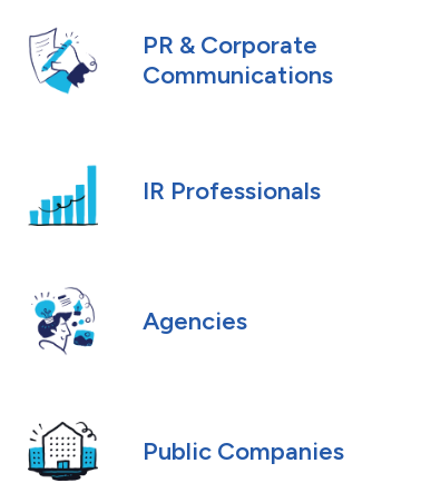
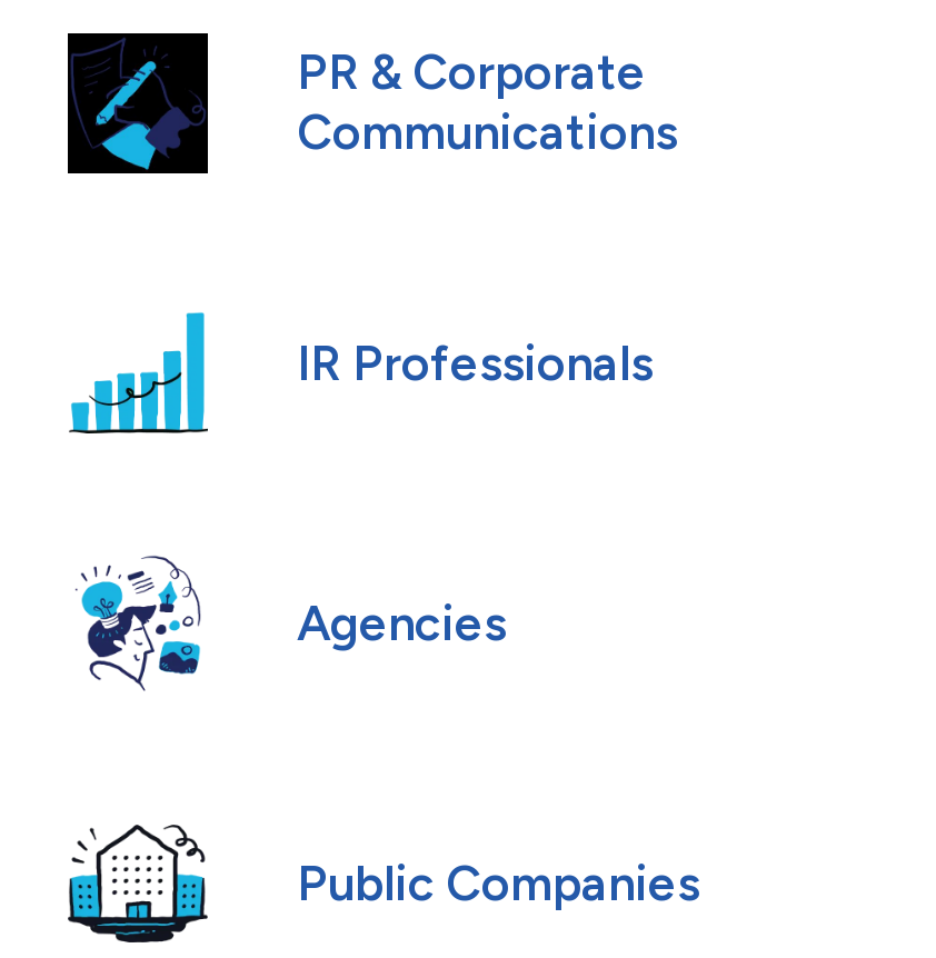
- [image]
+ [image]
